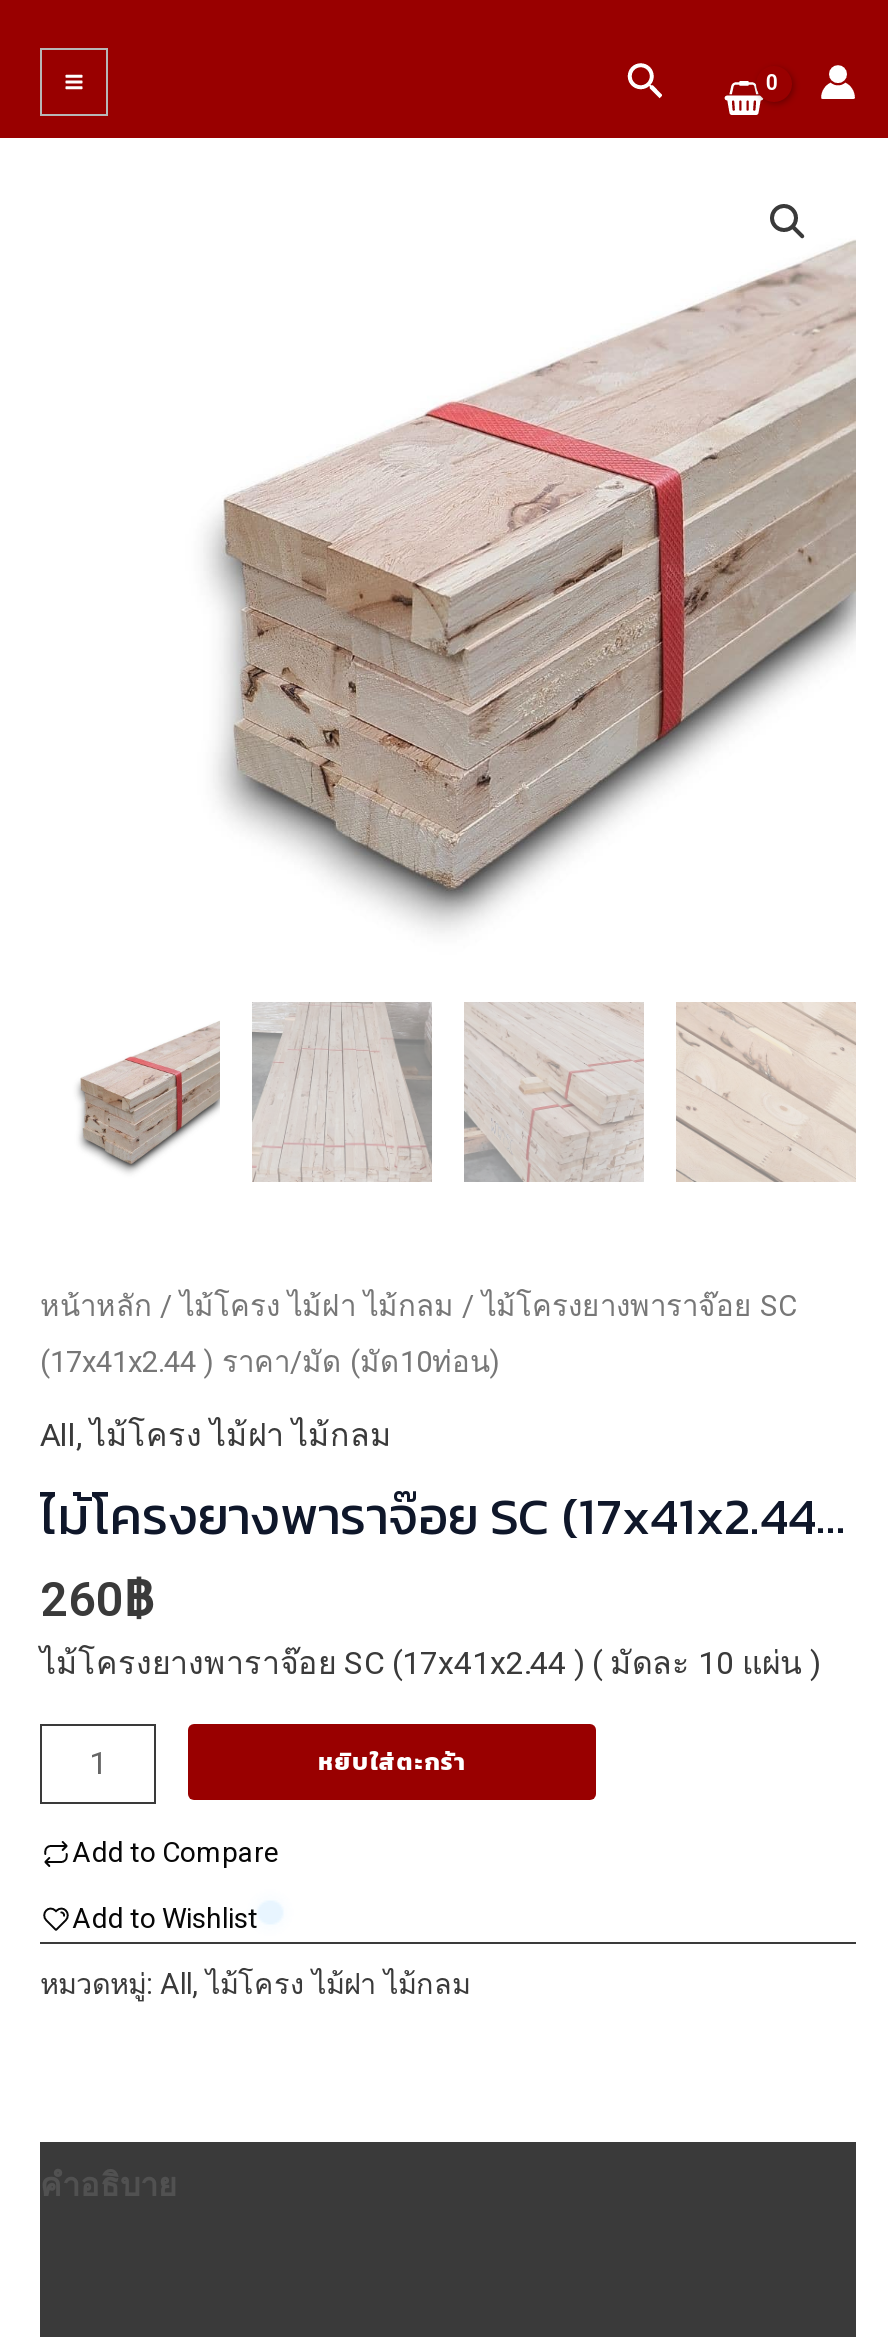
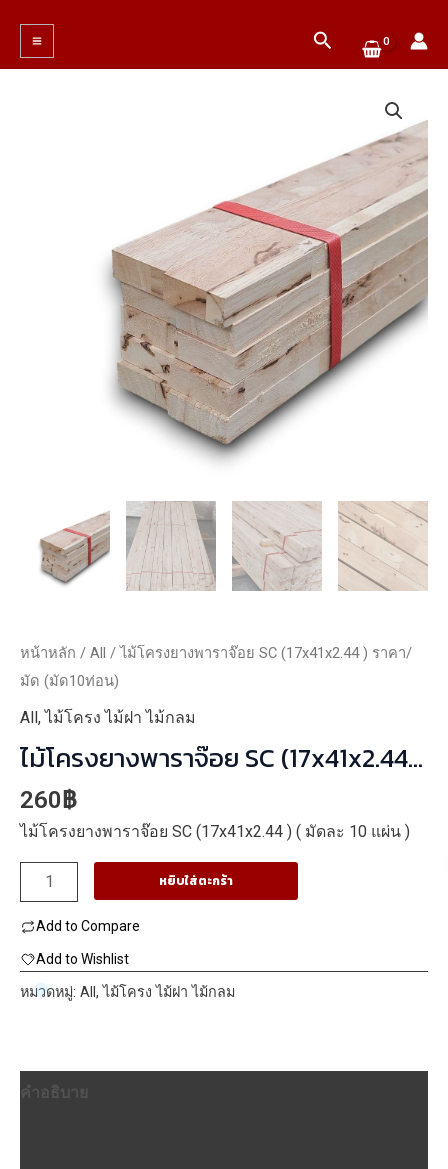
- หน้าหลัก/ไม้โครง ไม้ฝา ไม้กลม/ ไม้โครงยางพาราจ๊อย SC
+ หน้าหลัก/ All / ไม้โครงยางพาราจ๊อย SC (17x41x2.44 ) ราคา/

- (17x41x2.44 ) ราคา/มัด (มัด10ท่อน)
+ มัด (มัด10ท่อน)
